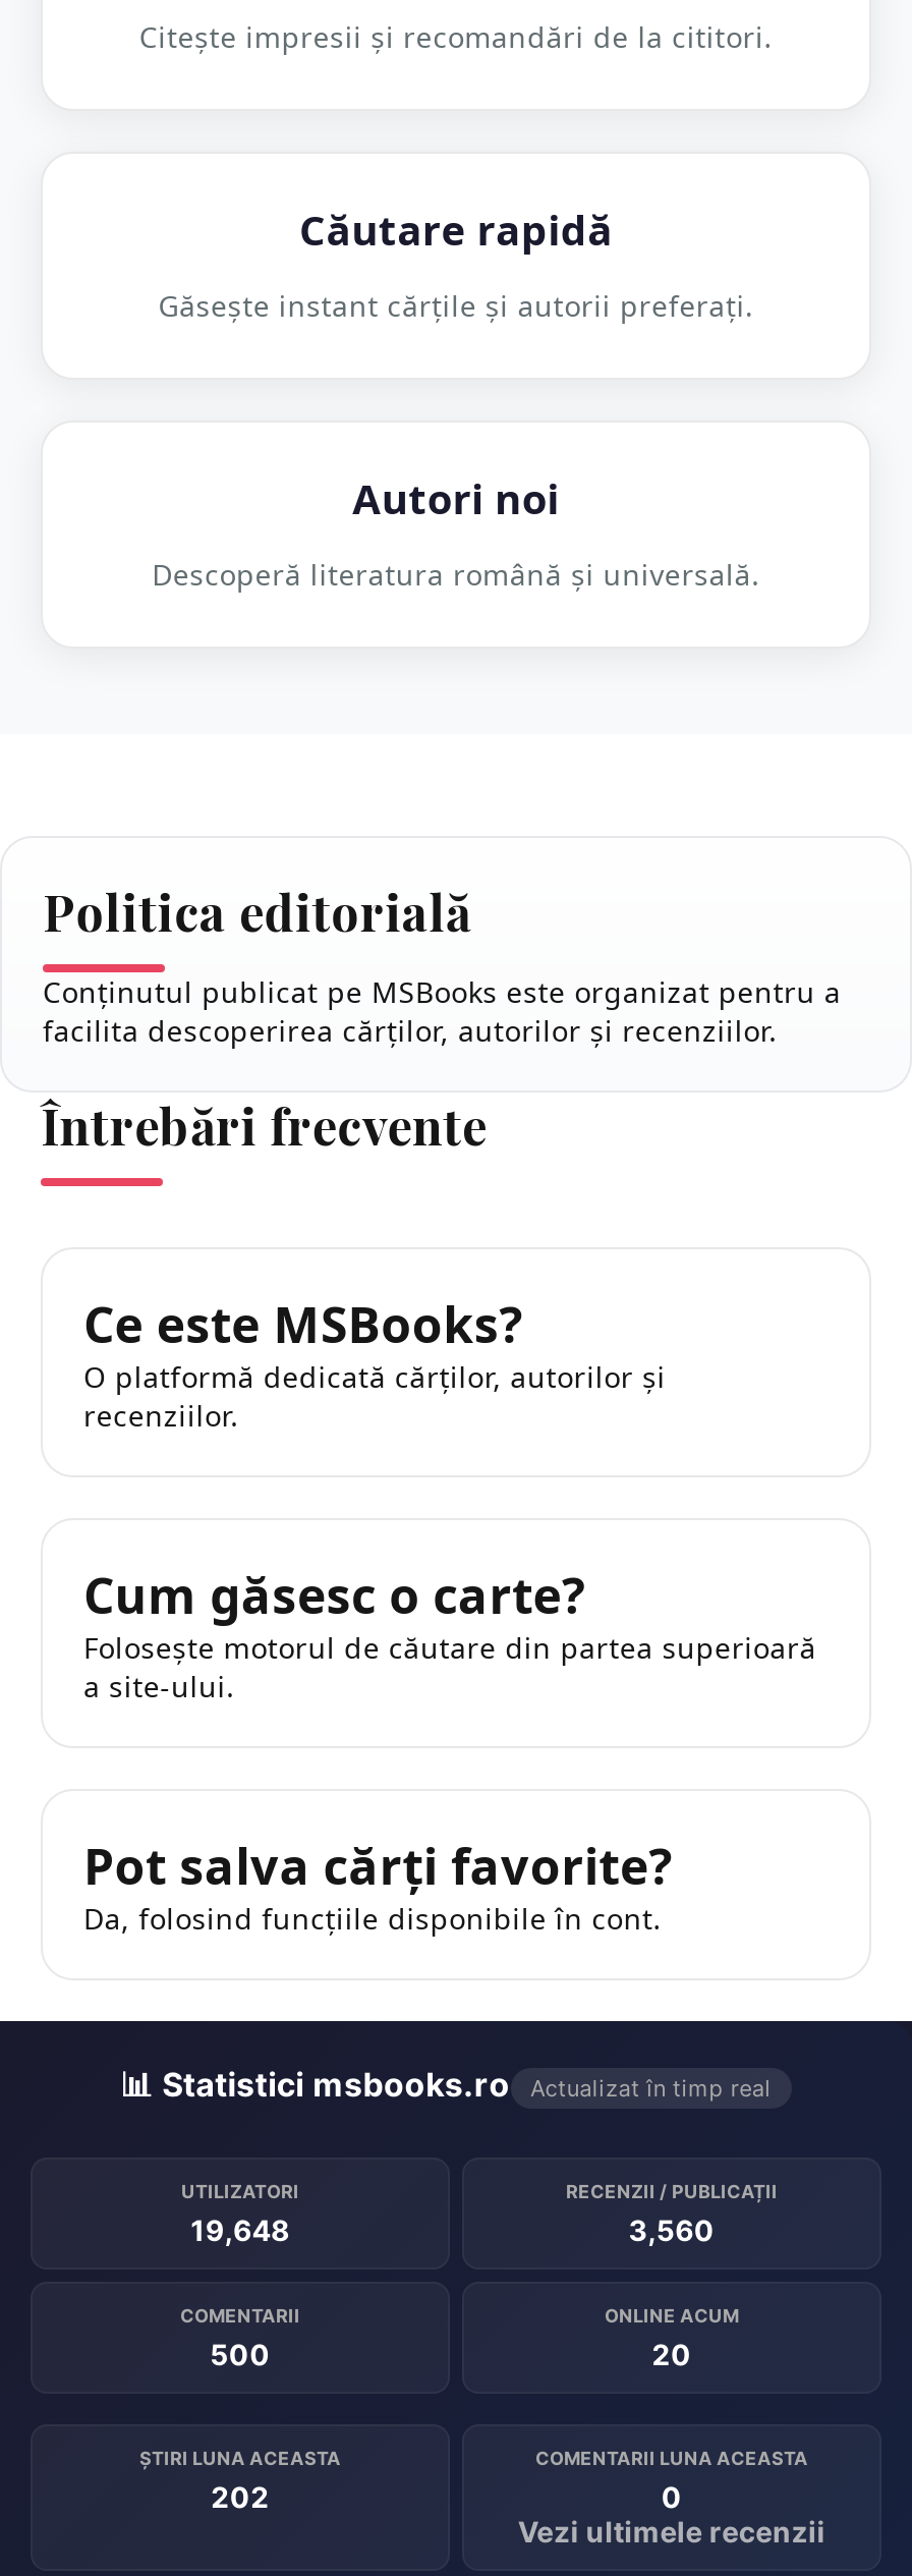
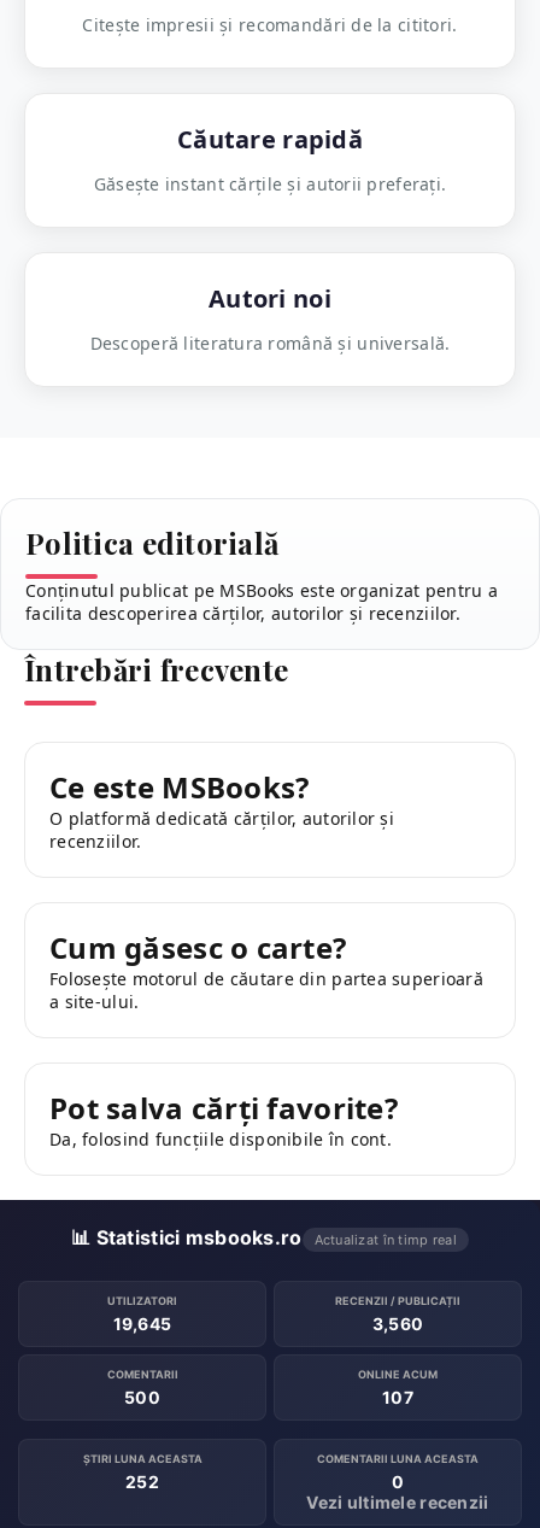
- 19,648
+ 19,645

- 20
+ 107

- 202
+ 252
